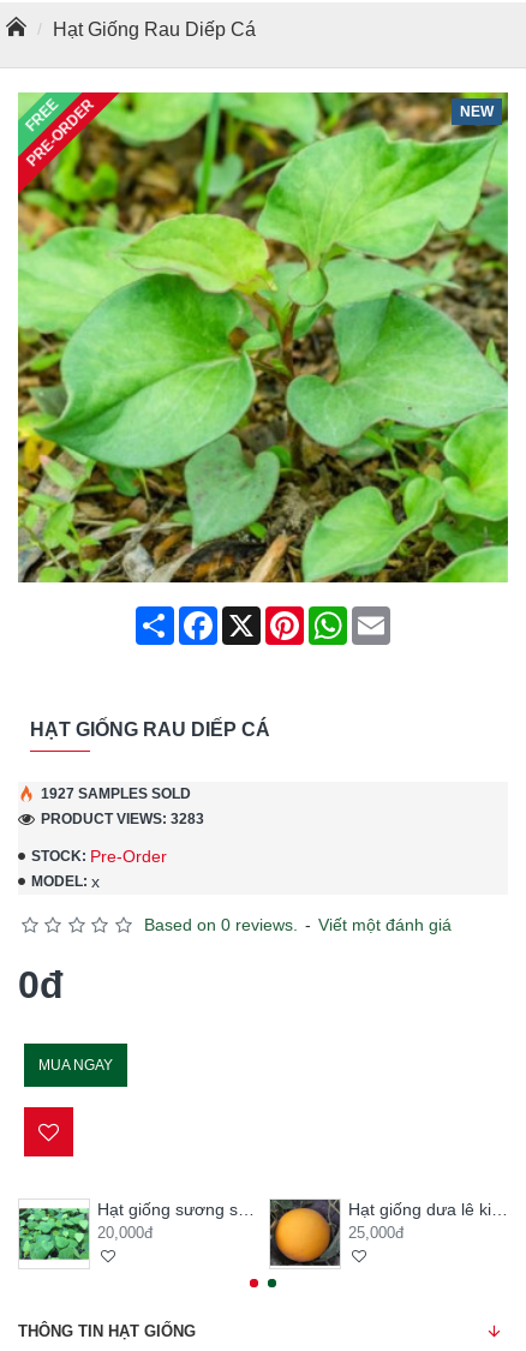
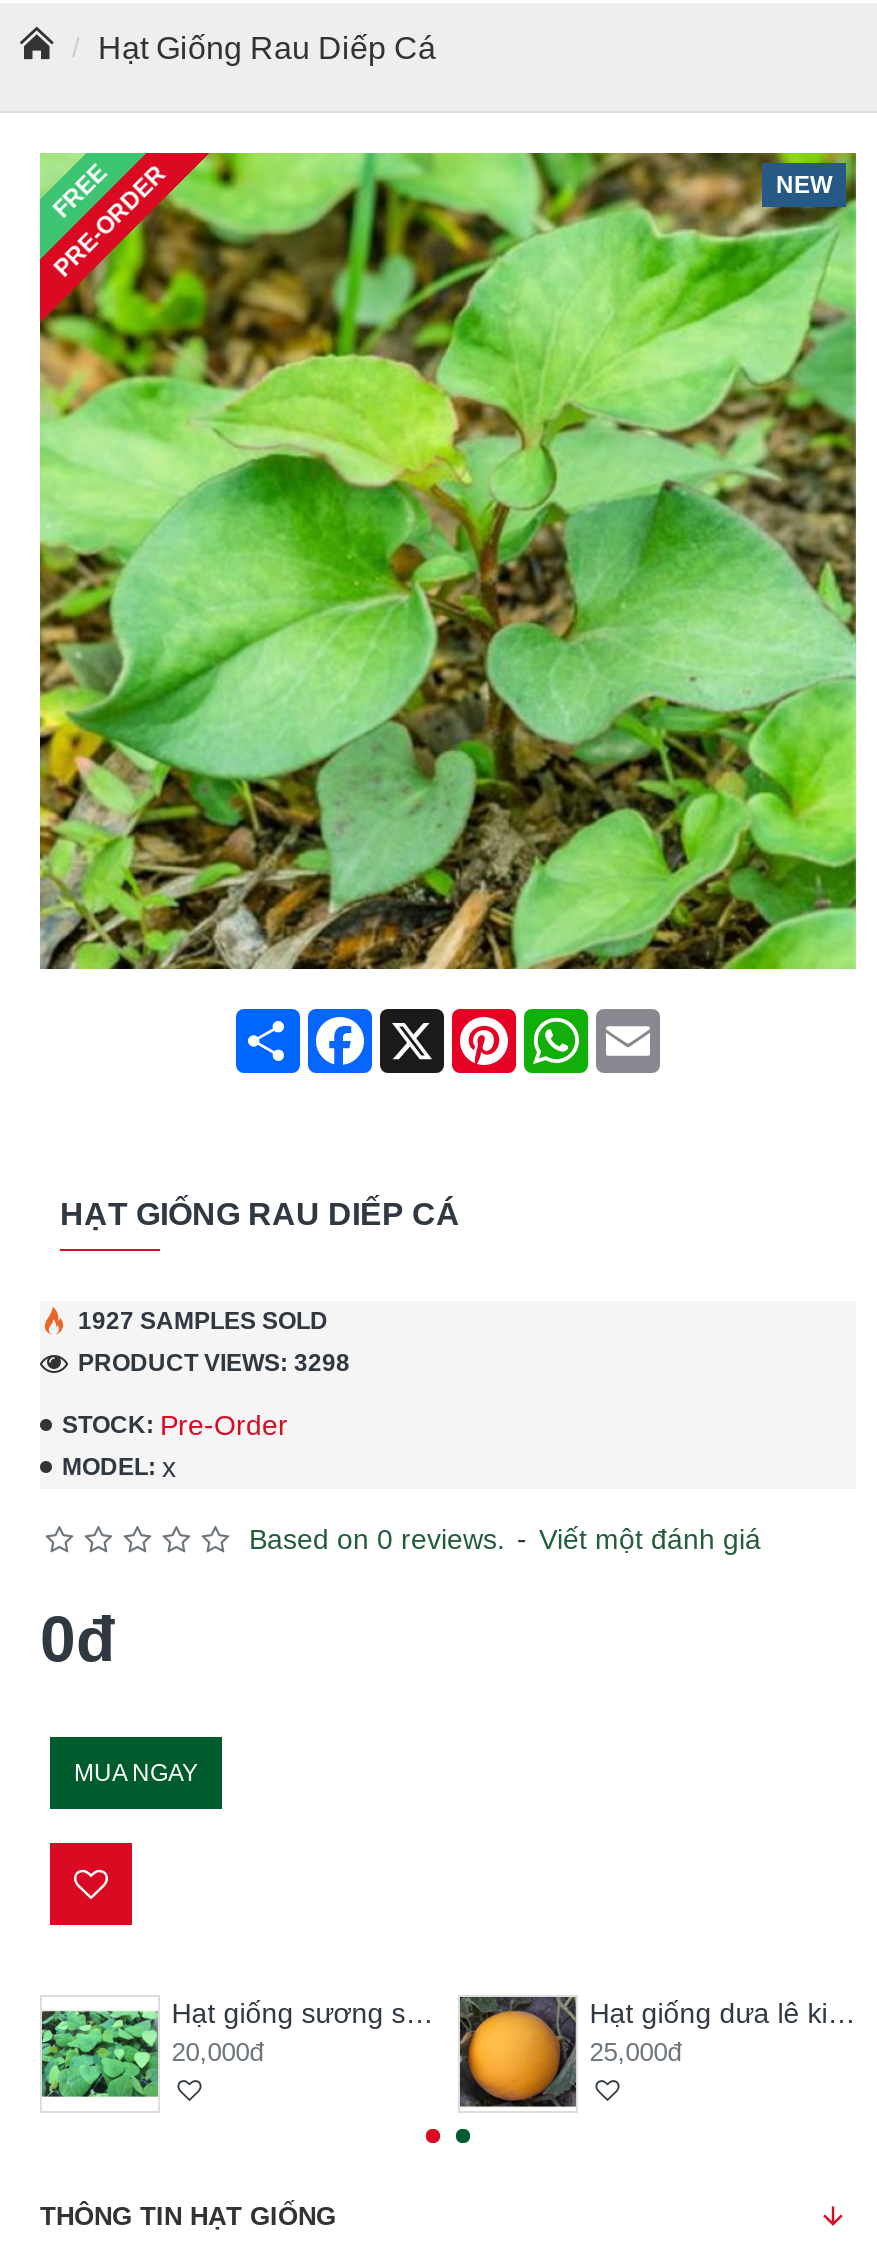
- PRODUCT VIEWS: 3283
+ PRODUCT VIEWS: 3298
